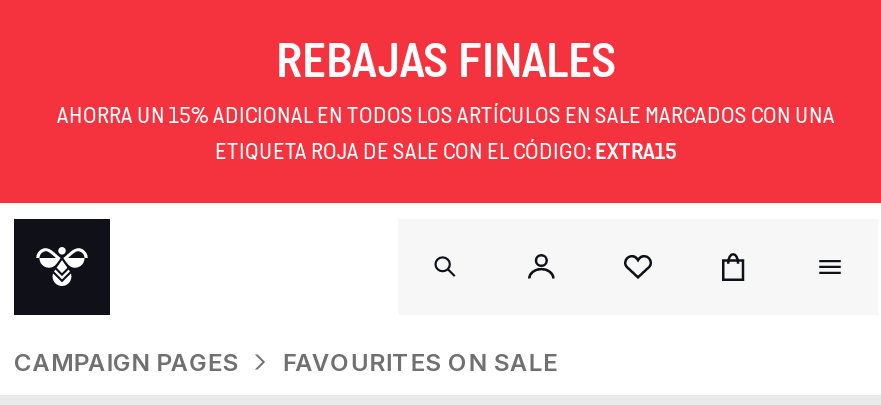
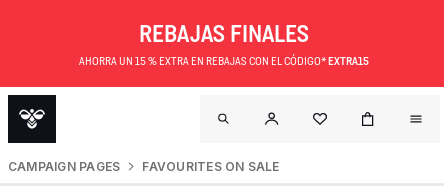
- AHORRA UN 15% ADICIONAL EN TODOS LOS ARTÍCULOS EN SALE MARCADOS CON UNA
- ETIQUETA ROJA DE SALE CON EL CÓDIGO: EXTRA15
+ AHORRA UN 15 % EXTRA EN REBAJAS CON EL CÓDIGO* EXTRA15
